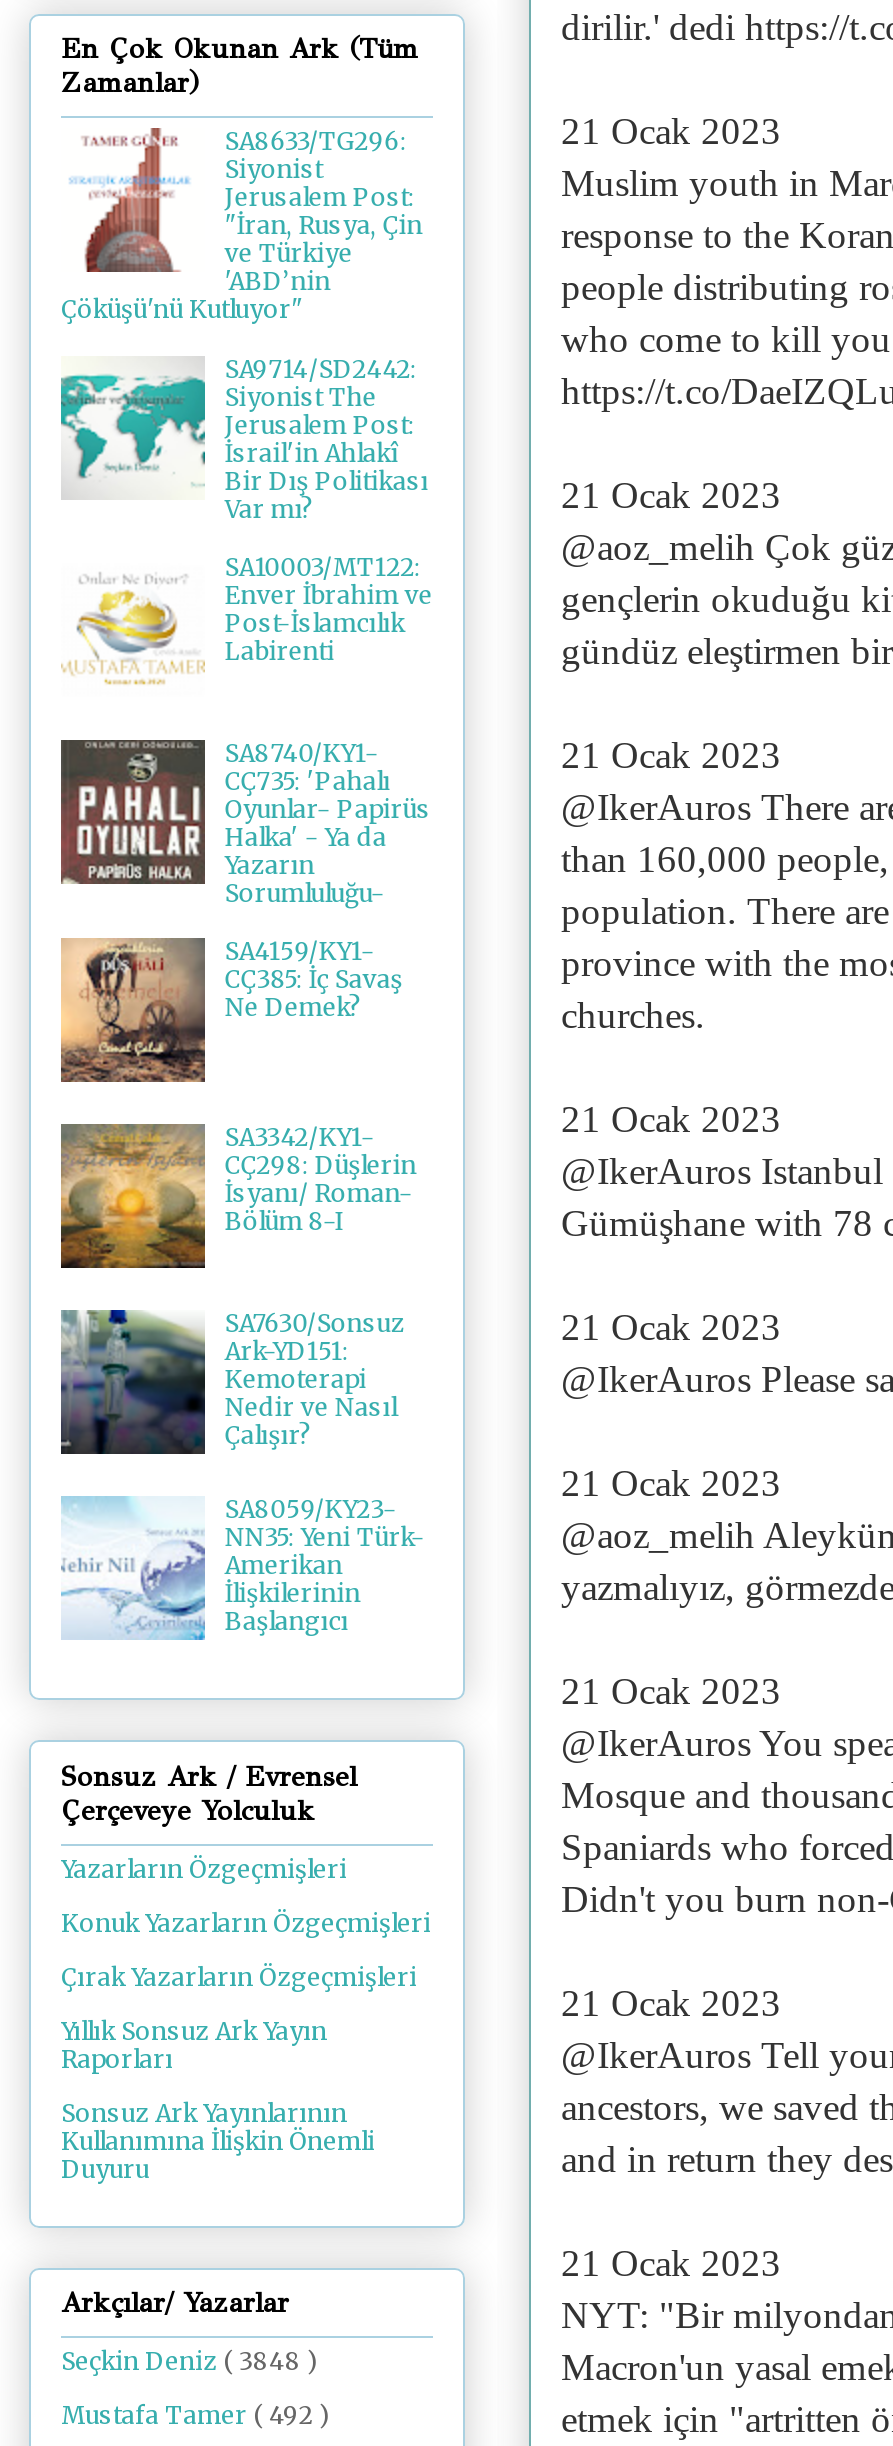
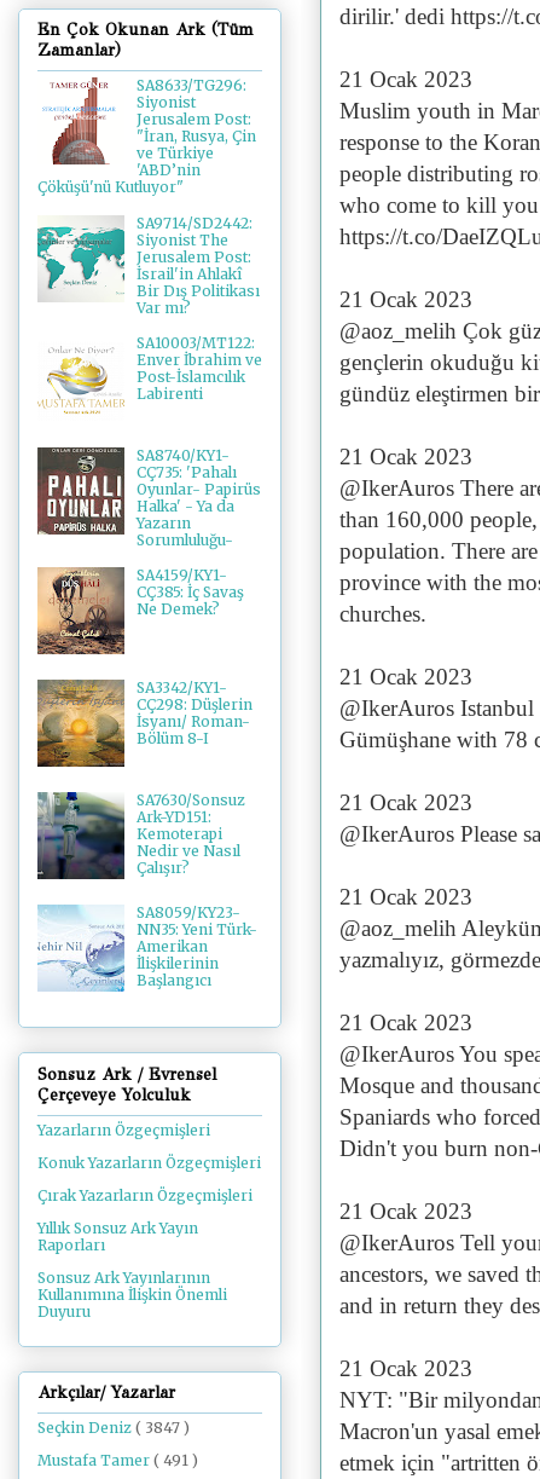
- Seçkin Deniz ( 3848 )
+ Seçkin Deniz ( 3847 )

- Mustafa Tamer ( 492 )
+ Mustafa Tamer ( 491 )
